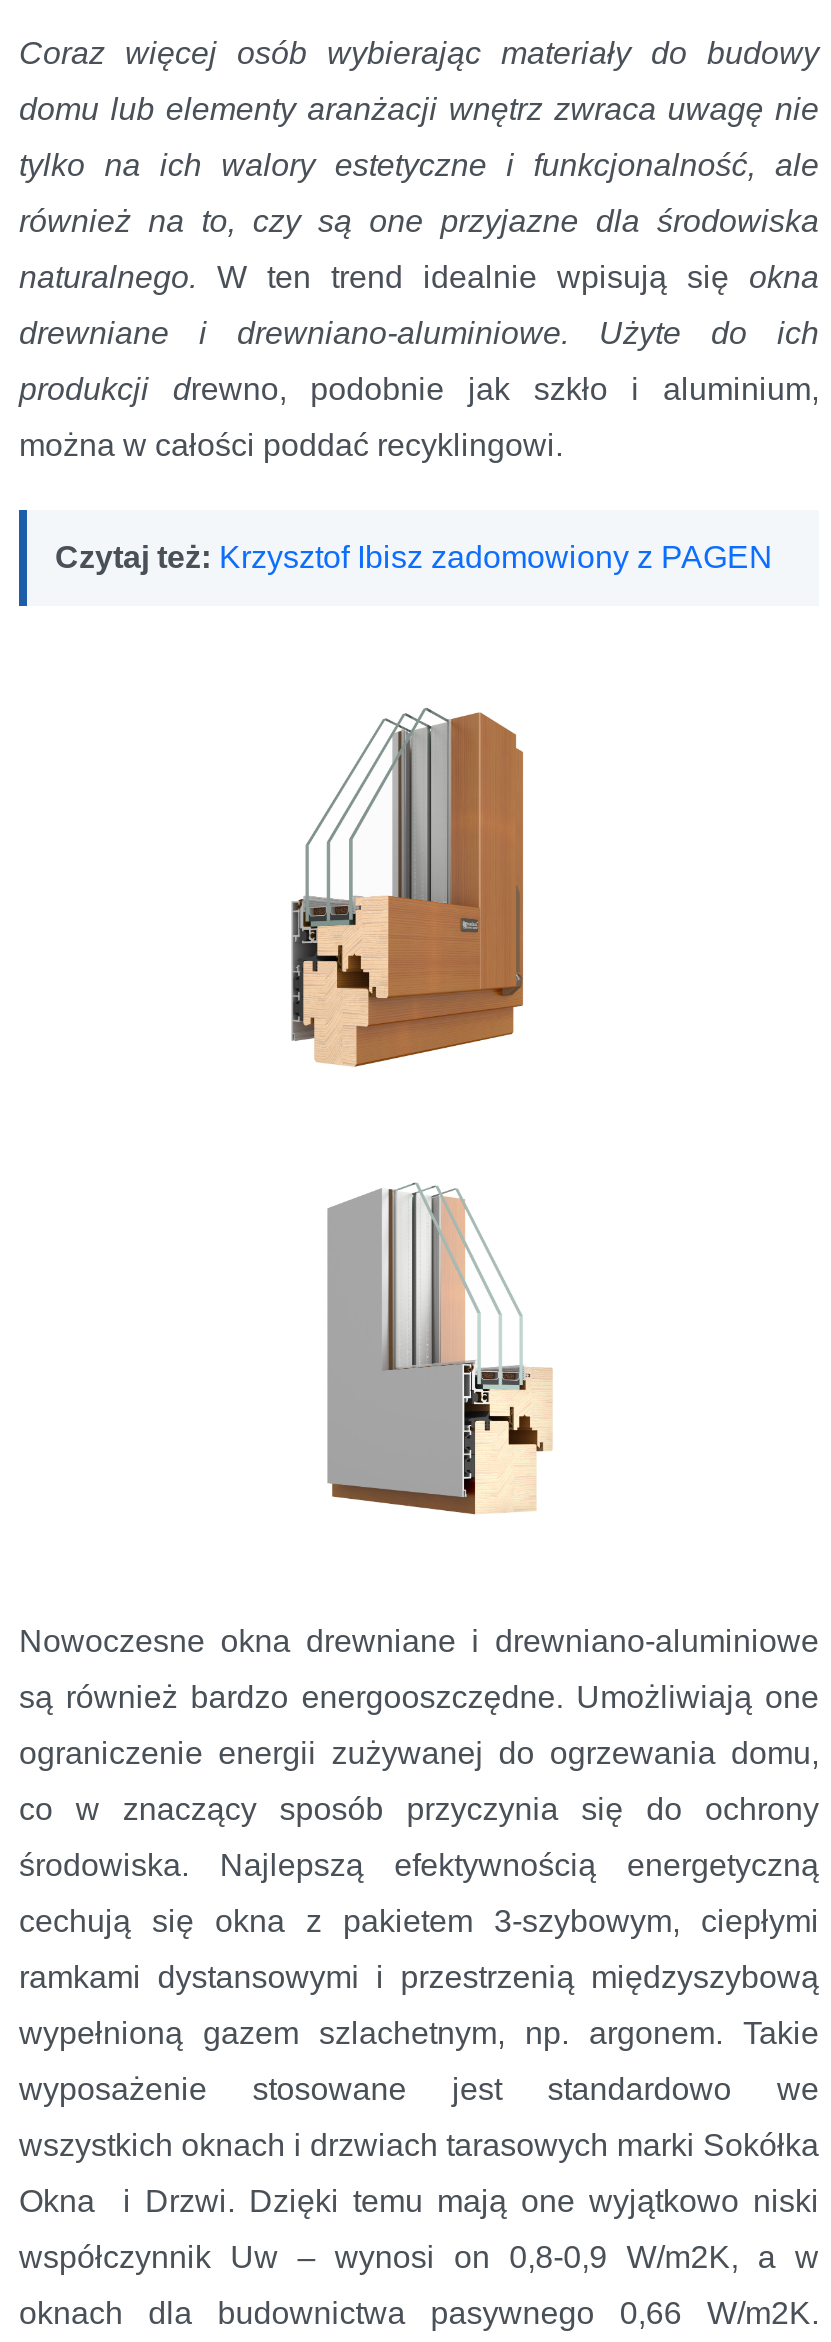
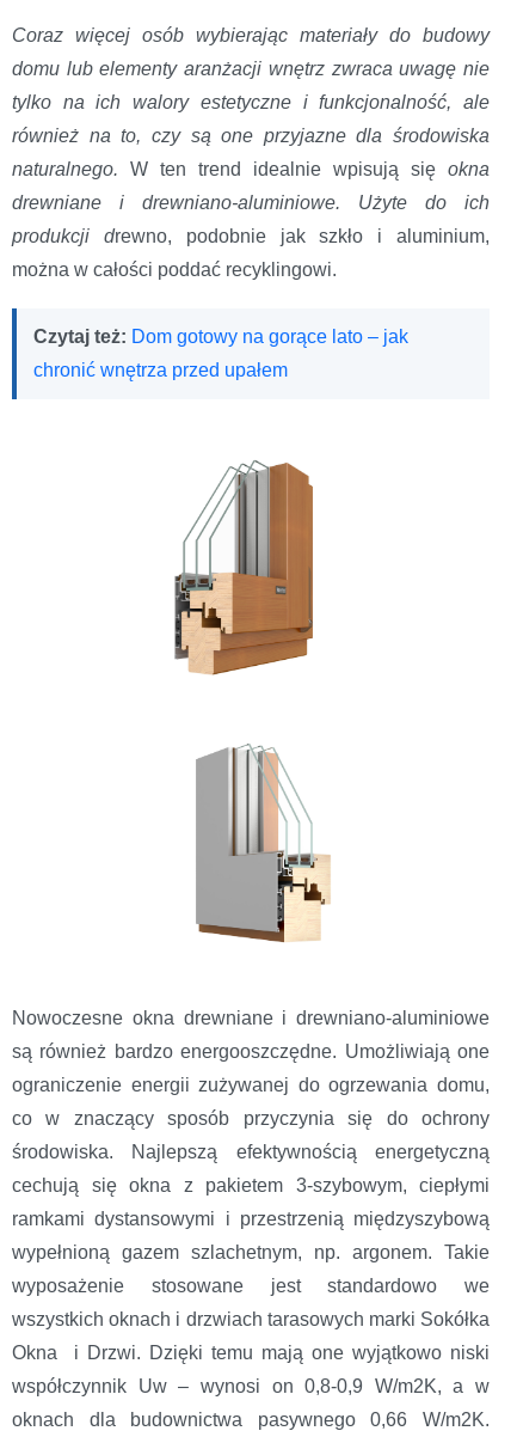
- Czytaj też: Krzysztof Ibisz zadomowiony z PAGEN
+ Czytaj też: Dom gotowy na gorące lato – jak
+ chronić wnętrza przed upałem
